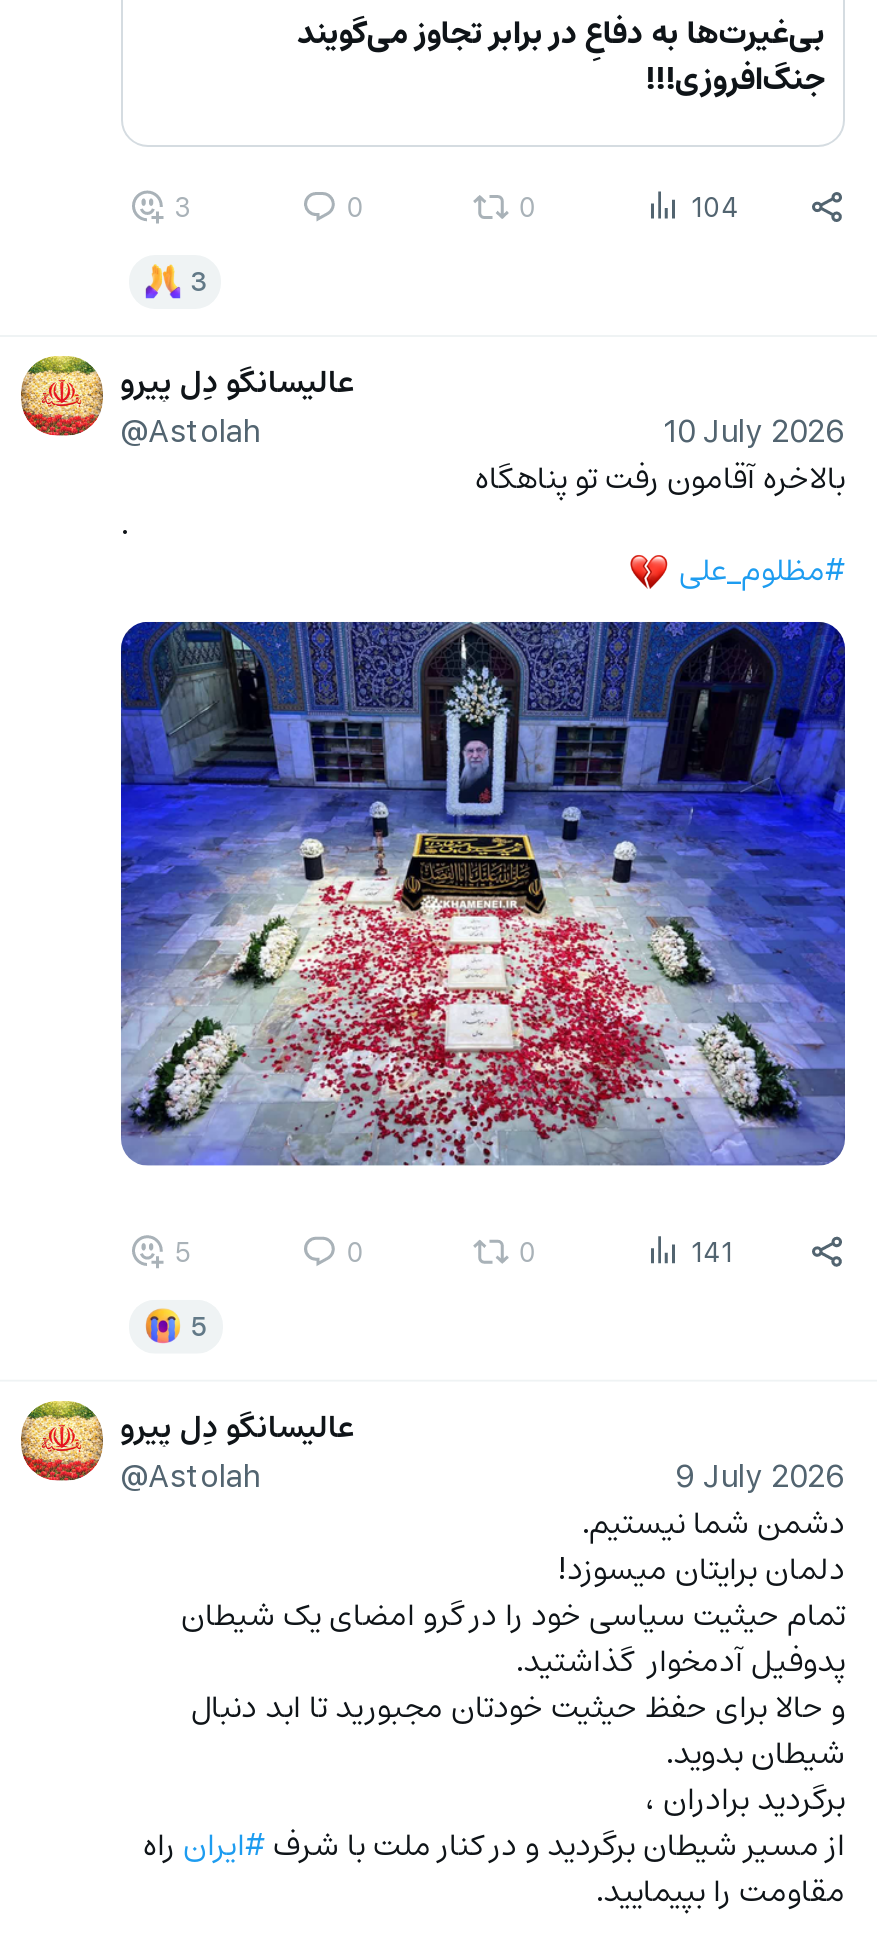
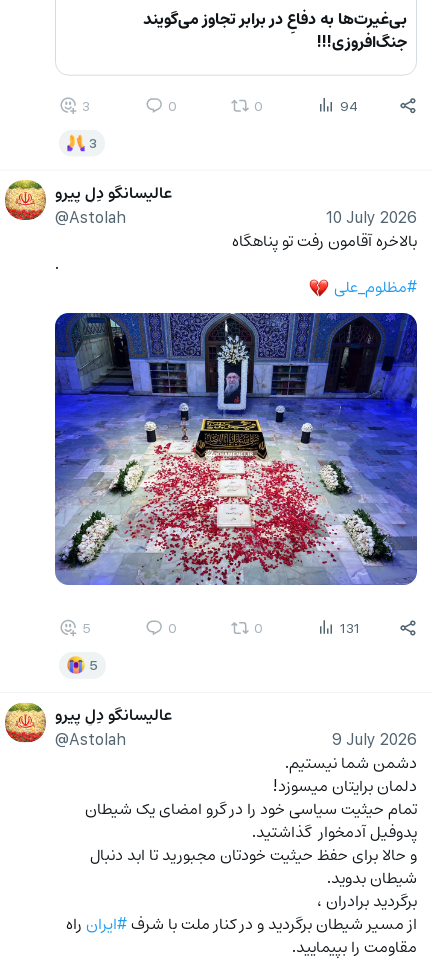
- 104
+ 94

- 141
+ 131
